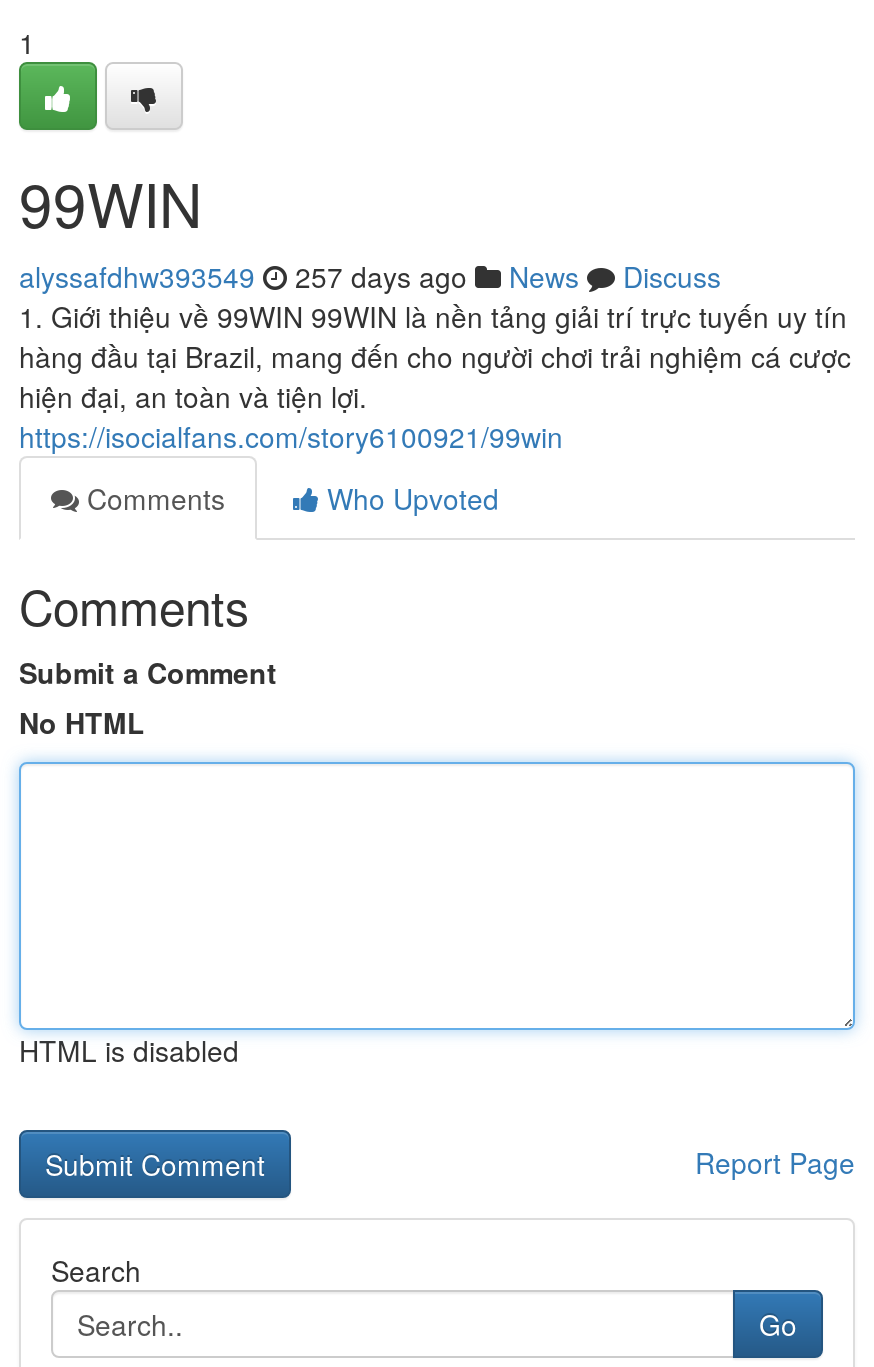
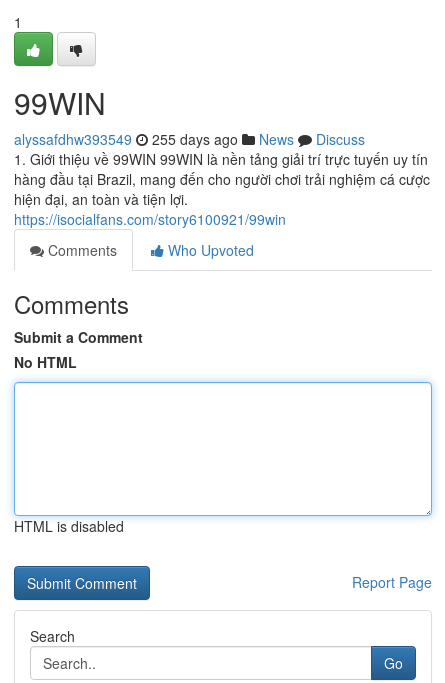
- alyssafdhw393549 257 days ago News Discuss
+ alyssafdhw393549 255 days ago News Discuss
